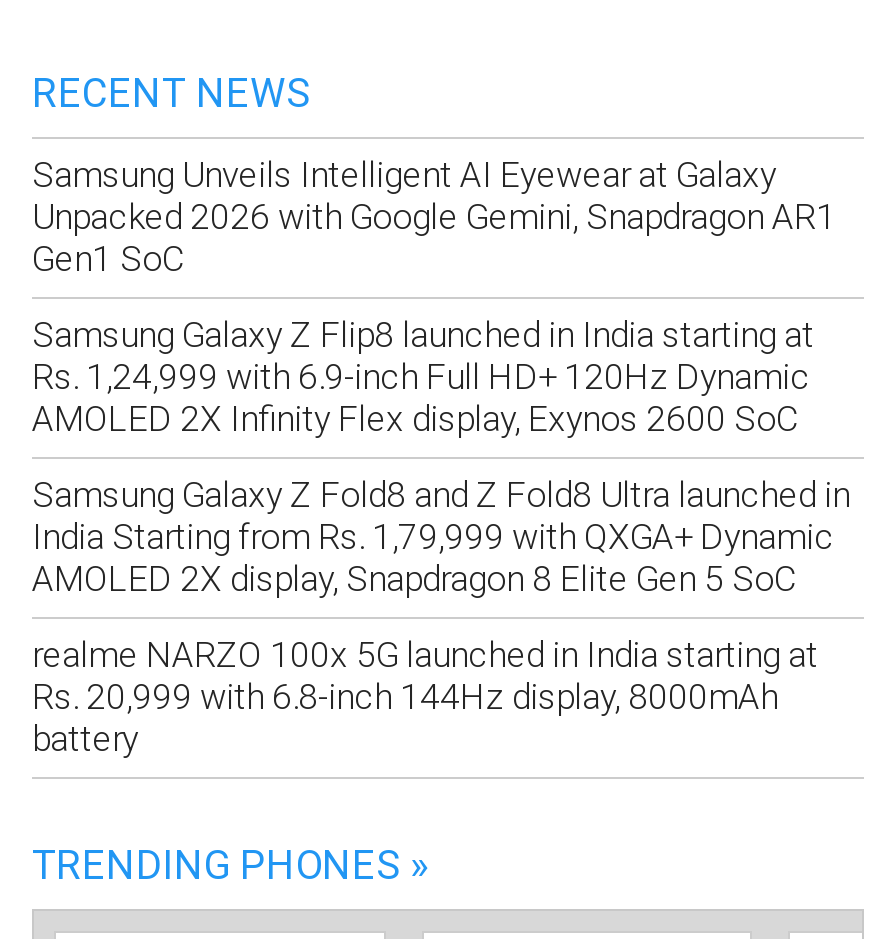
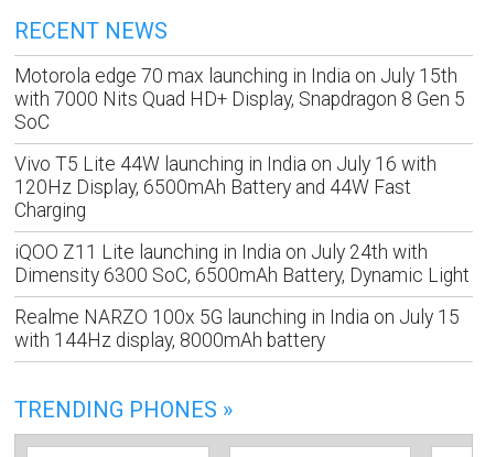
- Samsung Unveils Intelligent AI Eyewear at Galaxy
- Unpacked 2026 with Google Gemini, Snapdragon AR1
- Gen1 SoC
+ Motorola edge 70 max launching in India on July 15th
+ with 7000 Nits Quad HD+ Display, Snapdragon 8 Gen 5
+ SoC

- Samsung Galaxy Z Flip8 launched in India starting at
- Rs. 1,24,999 with 6.9-inch Full HD+ 120Hz Dynamic
- AMOLED 2X Infinity Flex display, Exynos 2600 SoC
+ Vivo T5 Lite 44W launching in India on July 16 with
+ 120Hz Display, 6500mAh Battery and 44W Fast
+ Charging

- Samsung Galaxy Z Fold8 and Z Fold8 Ultra launched in
- India Starting from Rs. 1,79,999 with QXGA+ Dynamic
- AMOLED 2X display, Snapdragon 8 Elite Gen 5 SoC
+ iQOO Z11 Lite launching in India on July 24th with
+ Dimensity 6300 SoC, 6500mAh Battery, Dynamic Light

- realme NARZO 100x 5G launched in India starting at
- Rs. 20,999 with 6.8-inch 144Hz display, 8000mAh
- battery
+ Realme NARZO 100x 5G launching in India on July 15
+ with 144Hz display, 8000mAh battery
